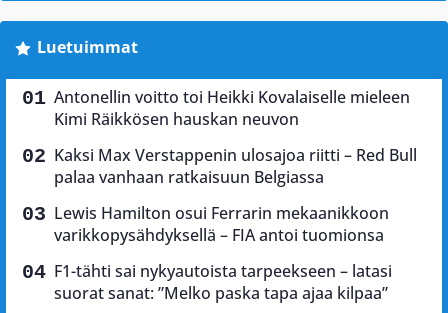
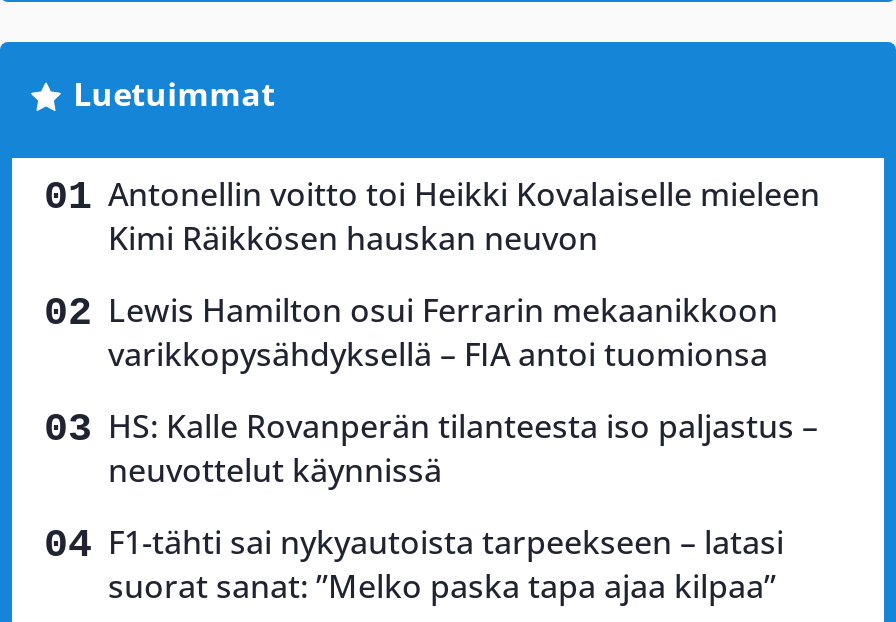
- Kaksi Max Verstappenin ulosajoa riitti – Red Bull
- palaa vanhaan ratkaisuun Belgiassa

moved up: Lewis Hamilton osui Ferrarin mekaanikkoon | varikkopysähdyksellä – FIA antoi tuomionsa

+ HS: Kalle Rovanperän tilanteesta iso paljastus –
+ neuvottelut käynnissä
